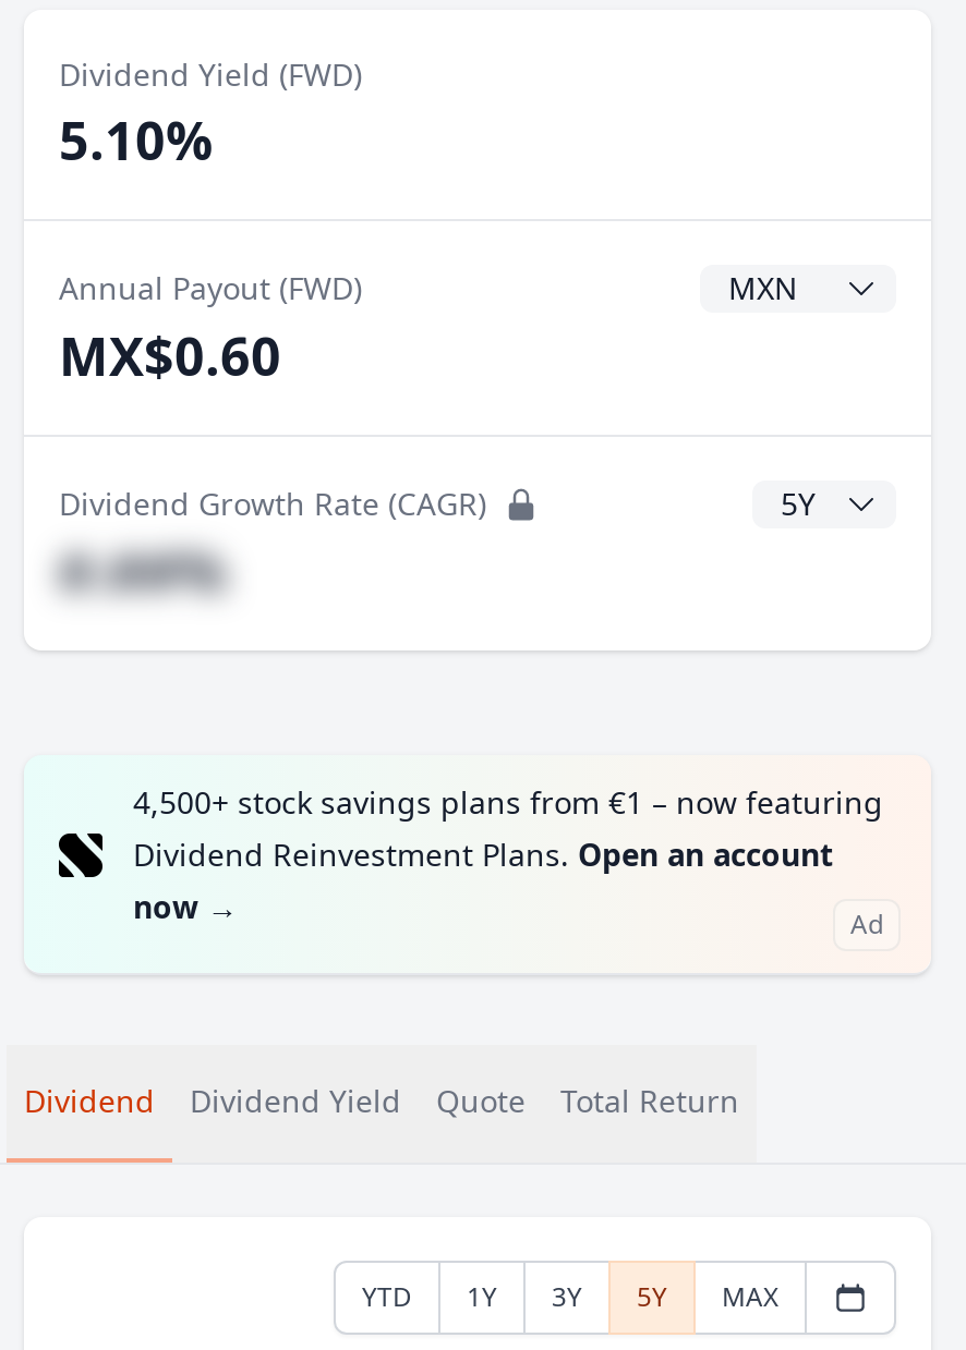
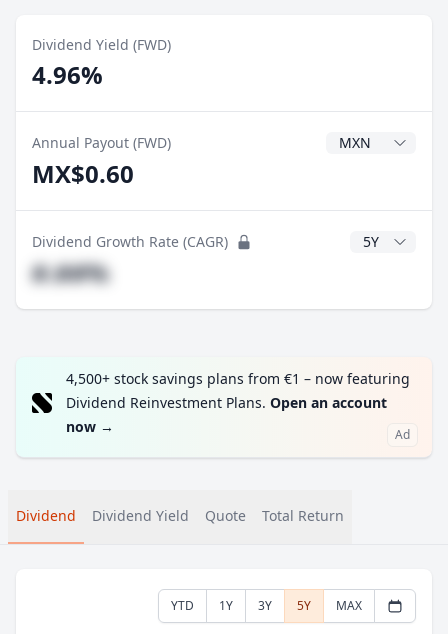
- 5.10%
+ 4.96%
